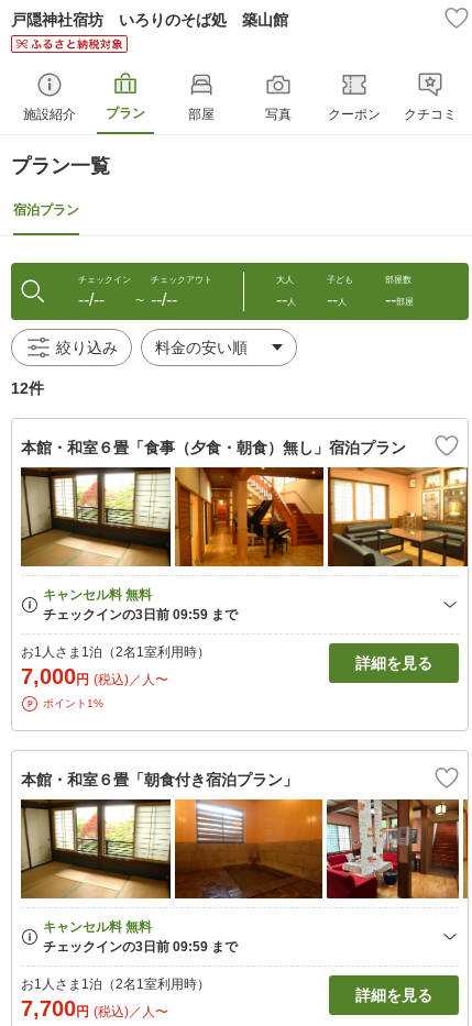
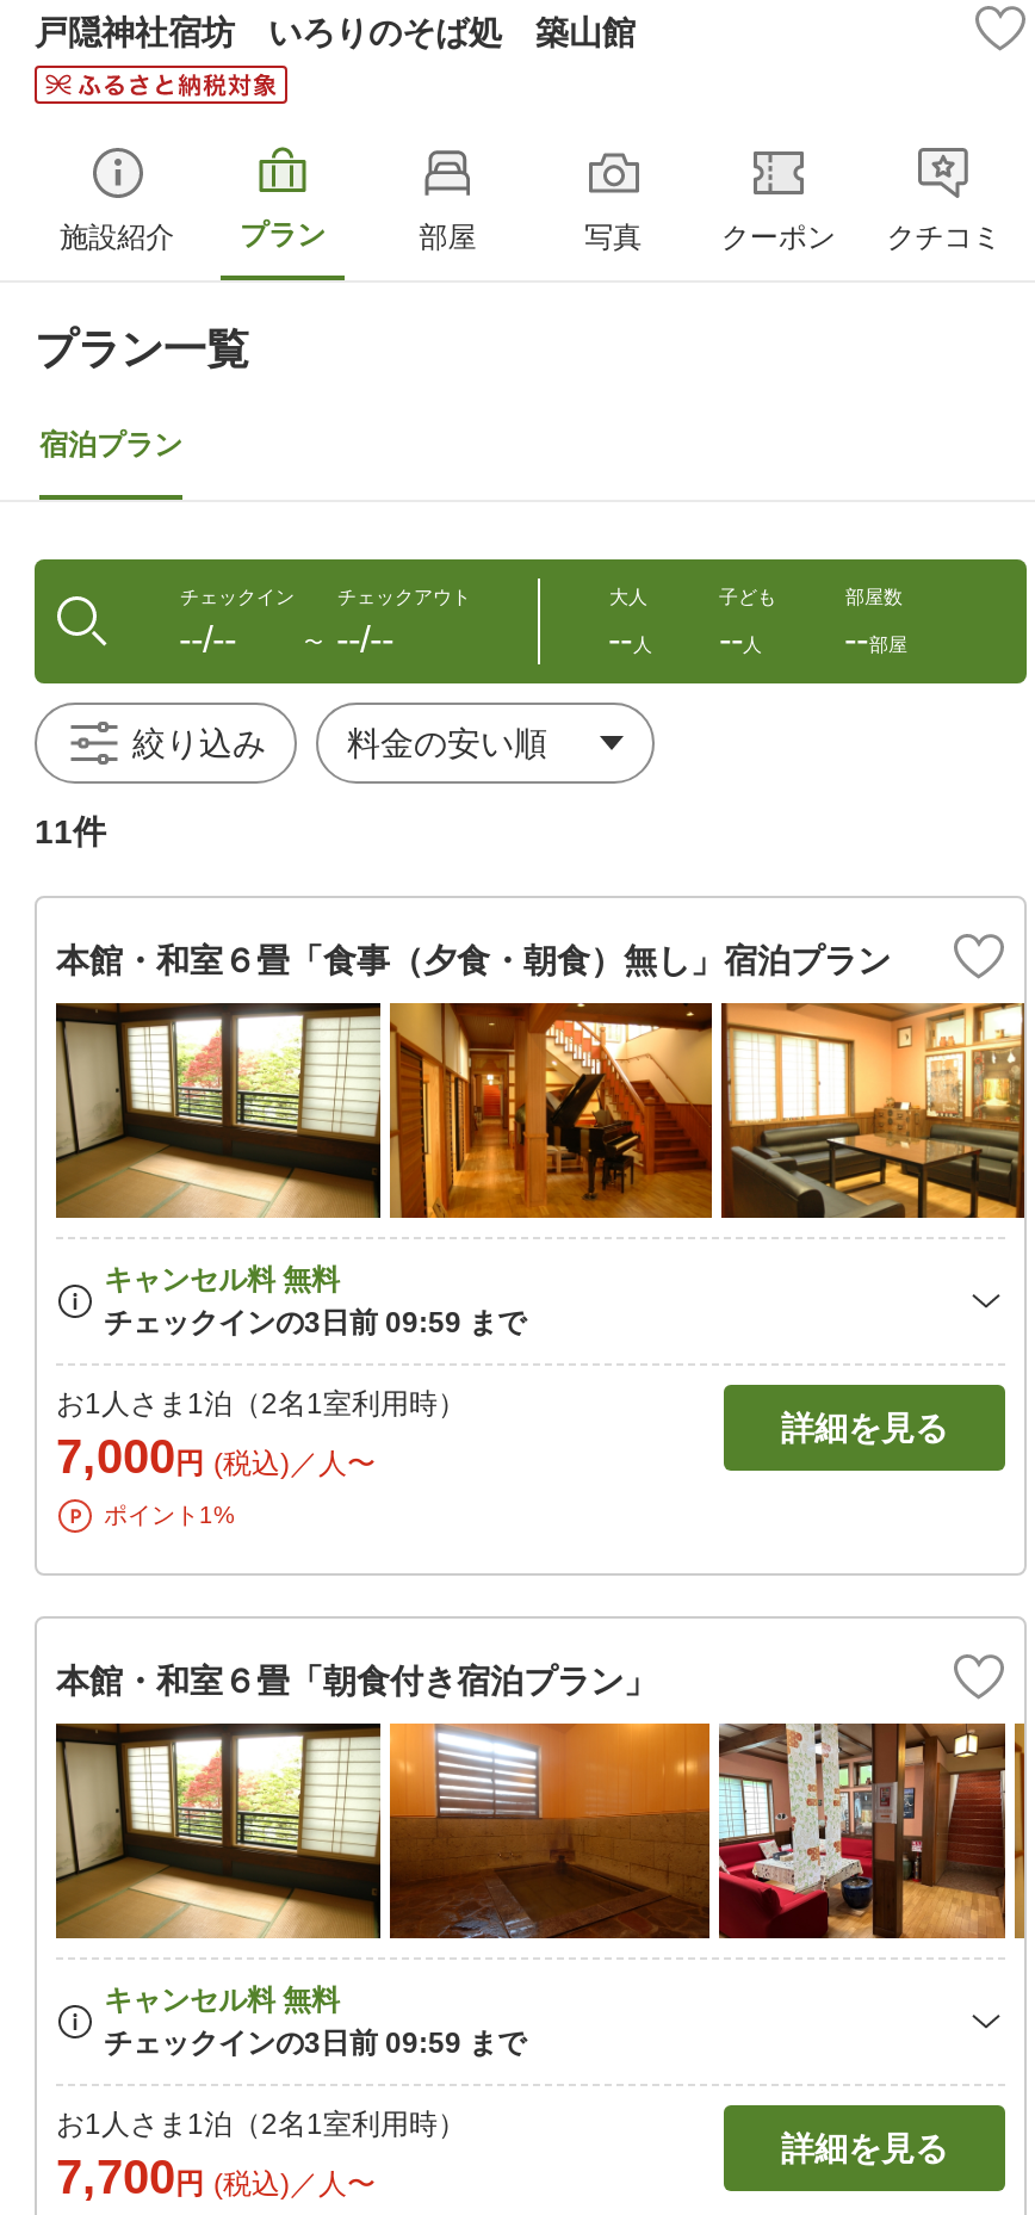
- 12件
+ 11件
